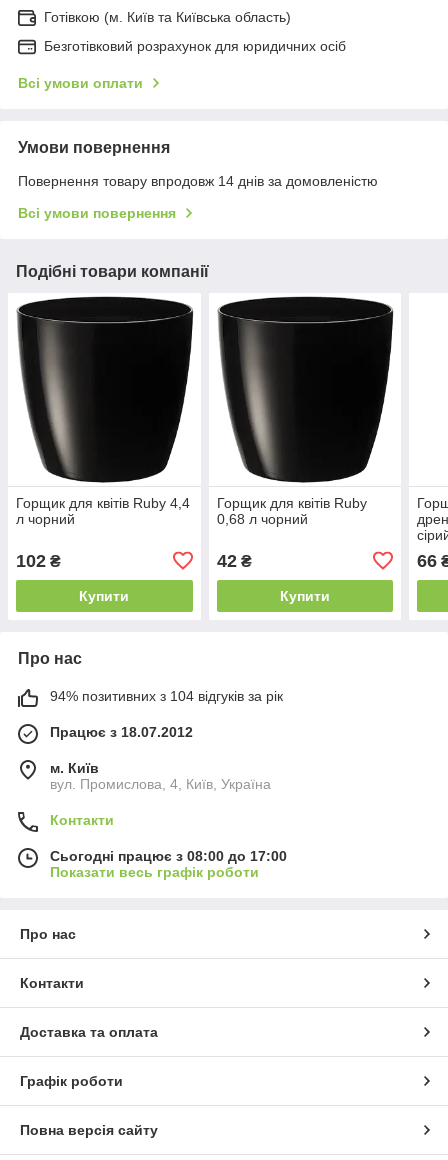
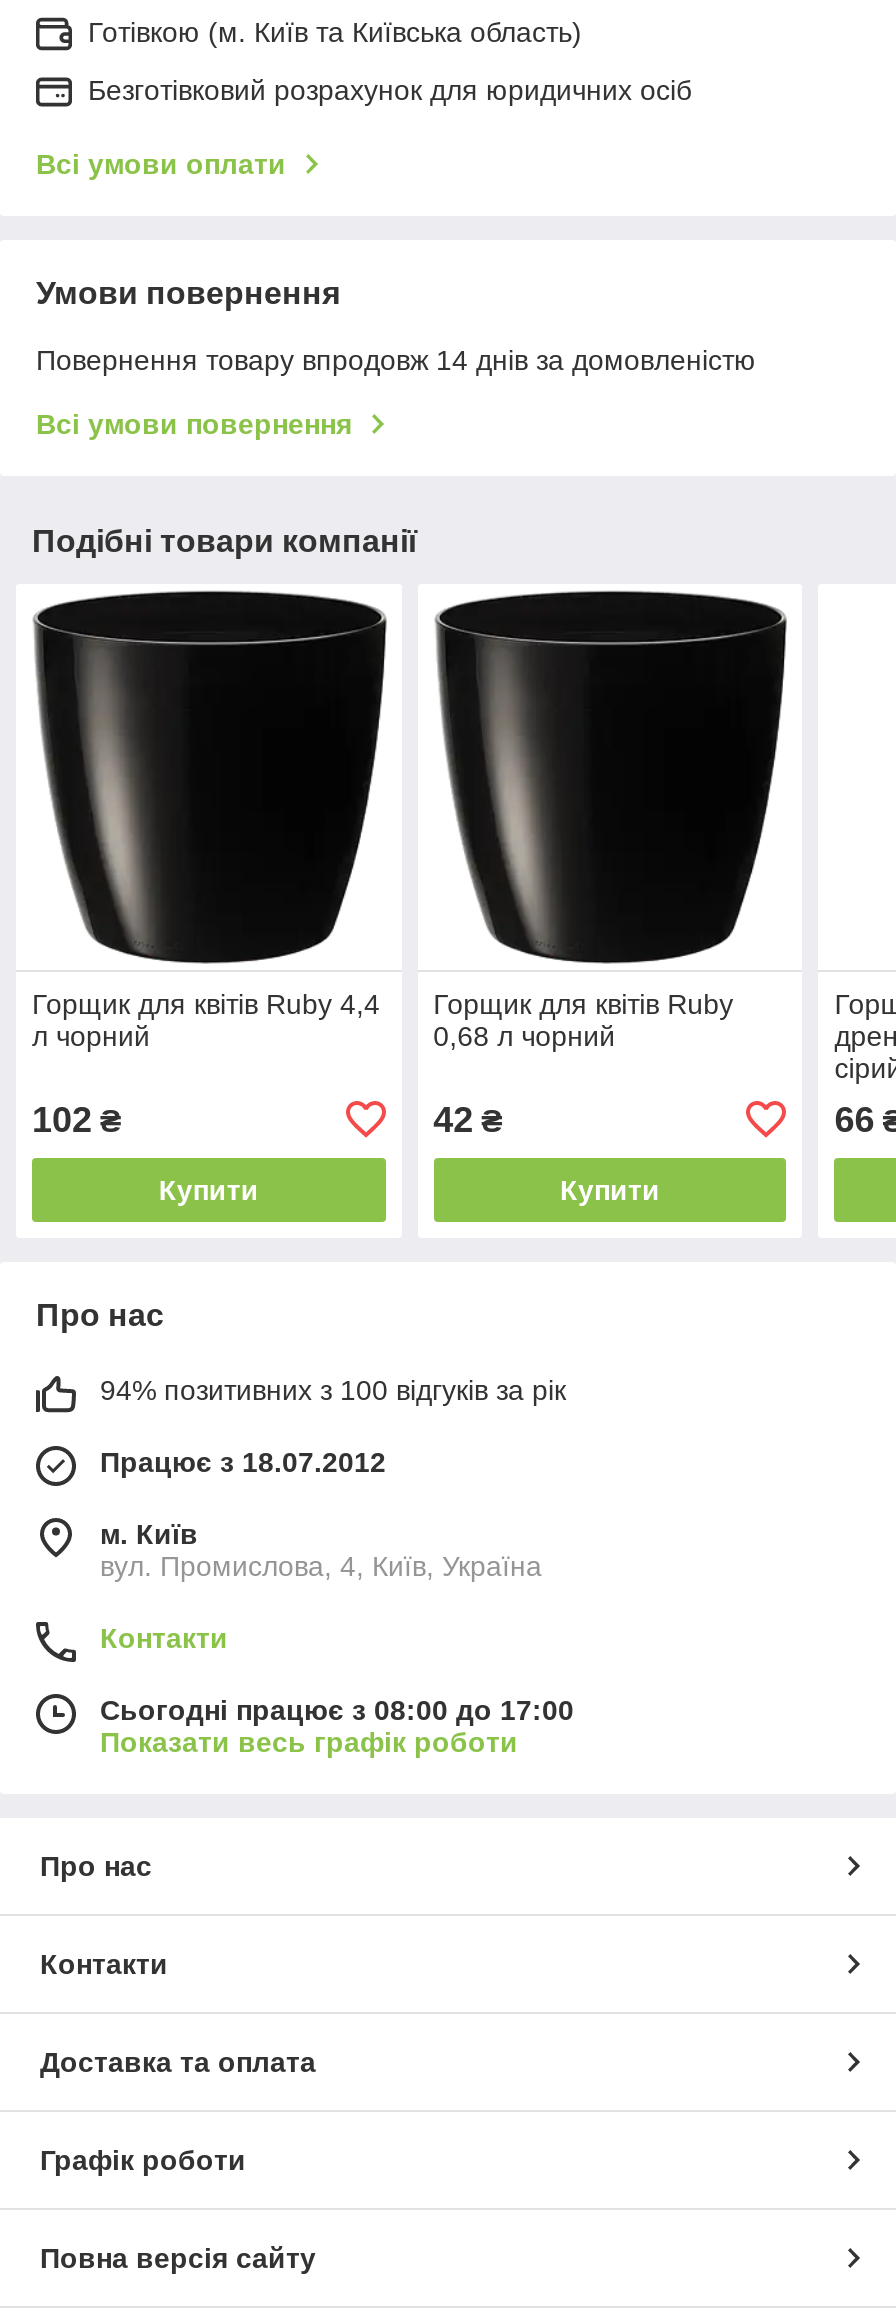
- 94% позитивних з 104 відгуків за рік
+ 94% позитивних з 100 відгуків за рік
